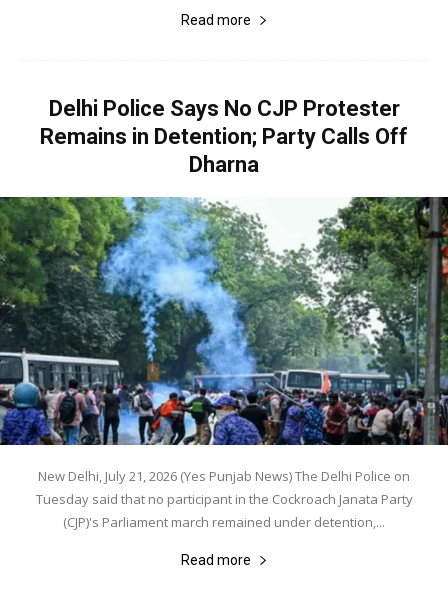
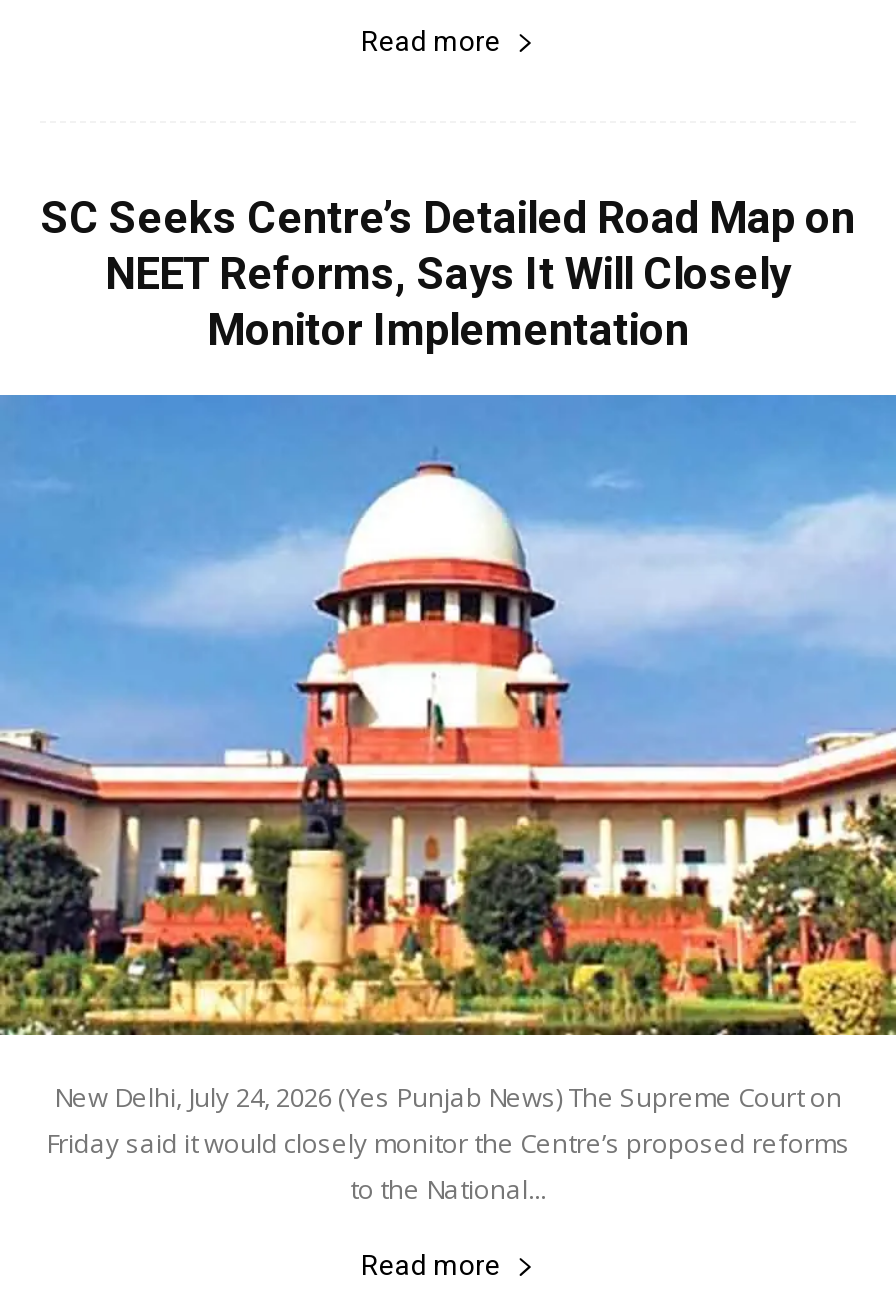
- Delhi Police Says No CJP Protester
- Remains in Detention; Party Calls Off
- Dharna
+ SC Seeks Centre’s Detailed Road Map on
+ NEET Reforms, Says It Will Closely
+ Monitor Implementation

- [image]
- New Delhi, July 21, 2026 (Yes Punjab News) The Delhi Police on
- Tuesday said that no participant in the Cockroach Janata Party
- (CJP)'s Parliament march remained under detention,...
+ [image]
+ New Delhi, July 24, 2026 (Yes Punjab News) The Supreme Court on
+ Friday said it would closely monitor the Centre’s proposed reforms
+ to the National...
